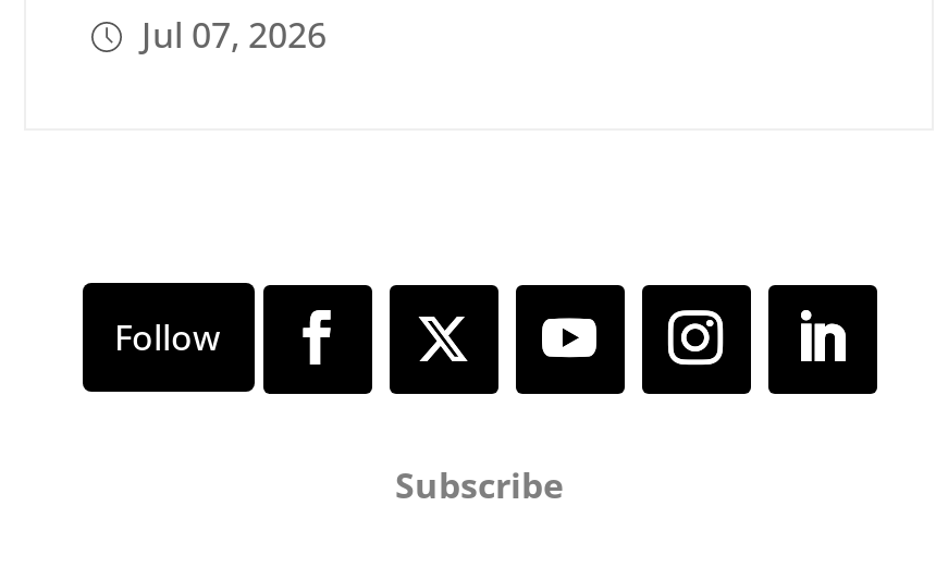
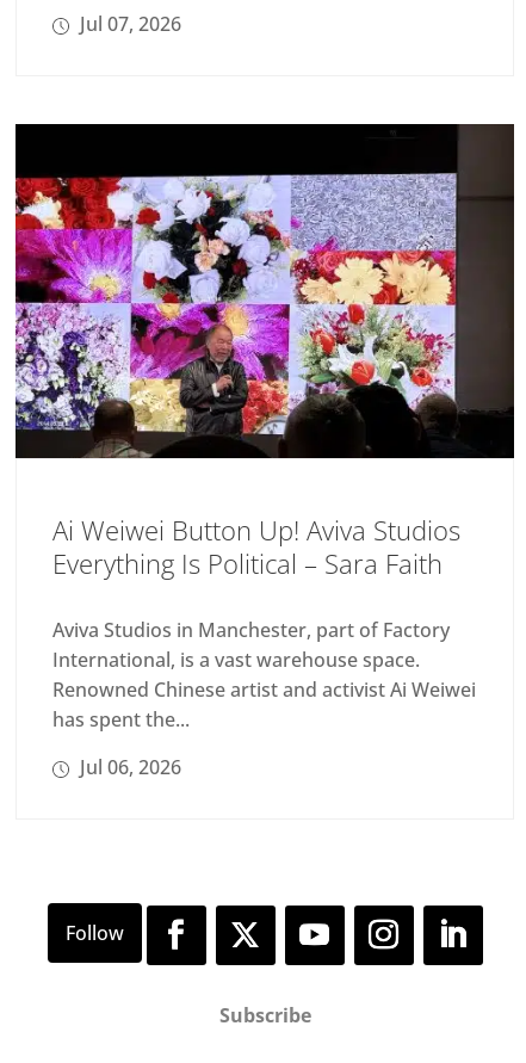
+ [image]

+ Ai Weiwei Button Up! Aviva Studios
+ Everything Is Political – Sara Faith
+ Aviva Studios in Manchester, part of Factory
+ International, is a vast warehouse space.
+ Renowned Chinese artist and activist Ai Weiwei
+ has spent the...
+ Jul 06, 2026
